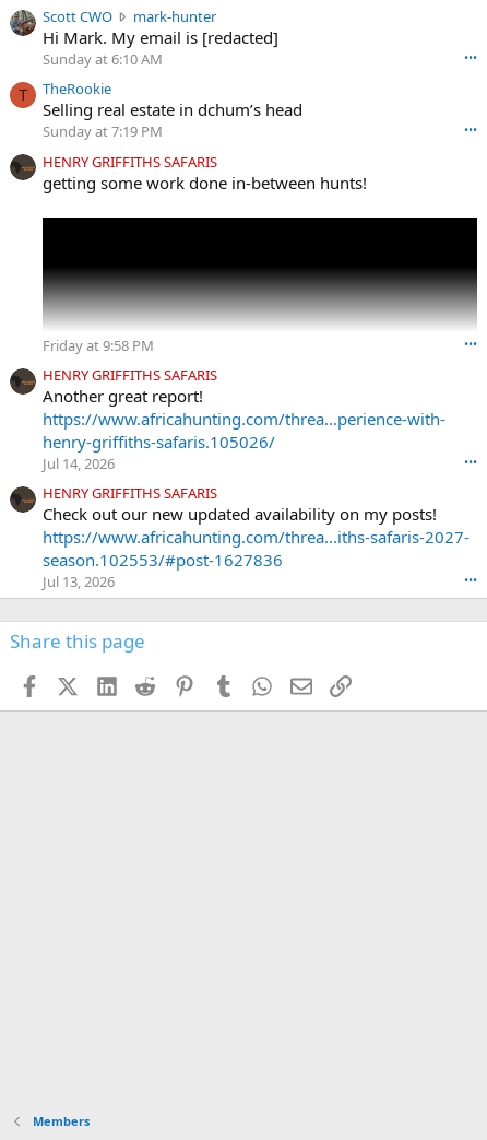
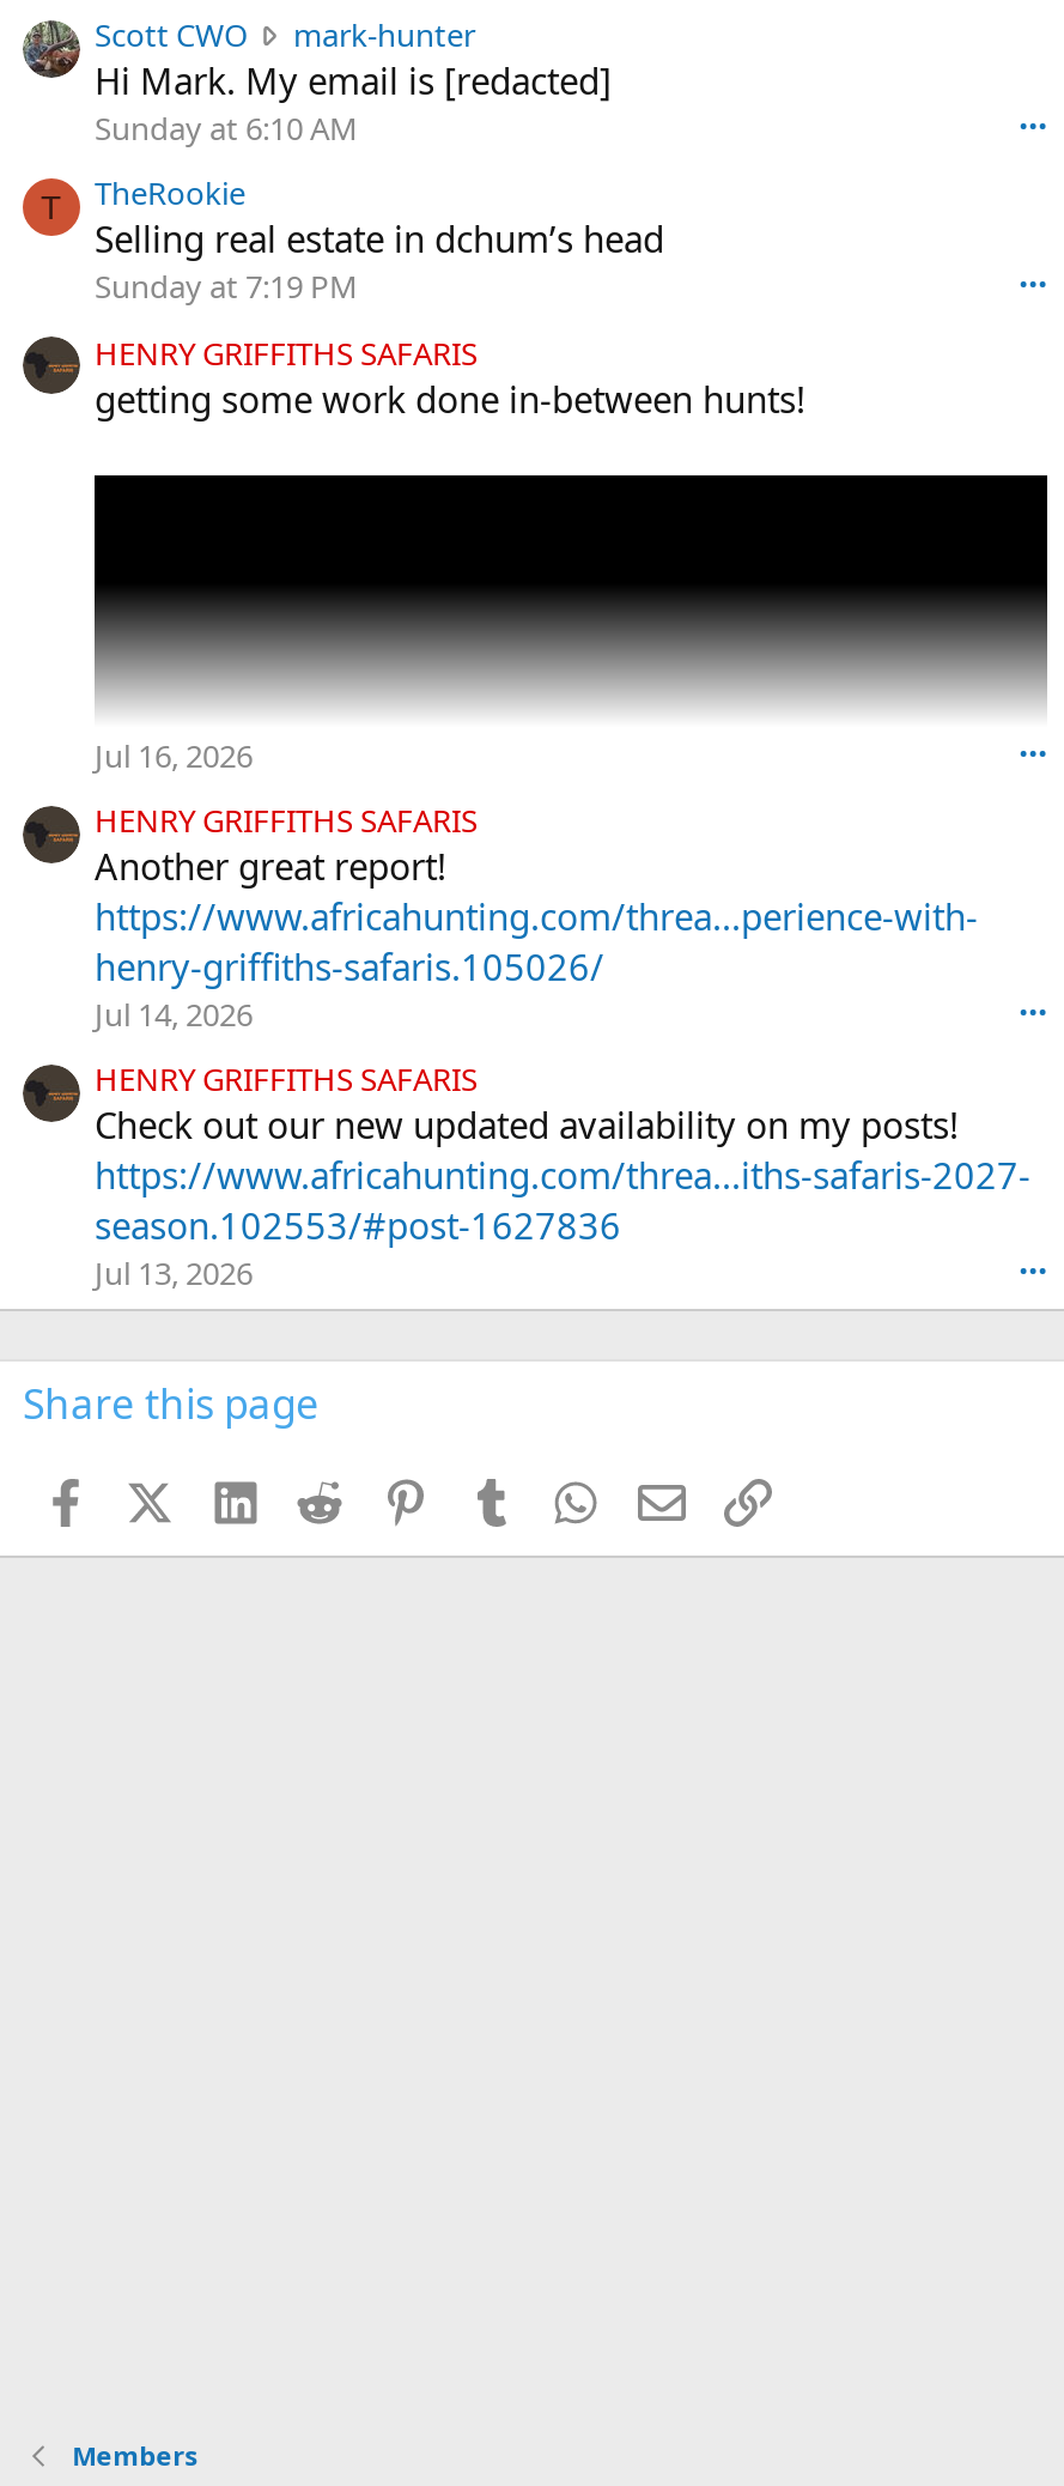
- Friday at 9:58 PM
+ Jul 16, 2026
